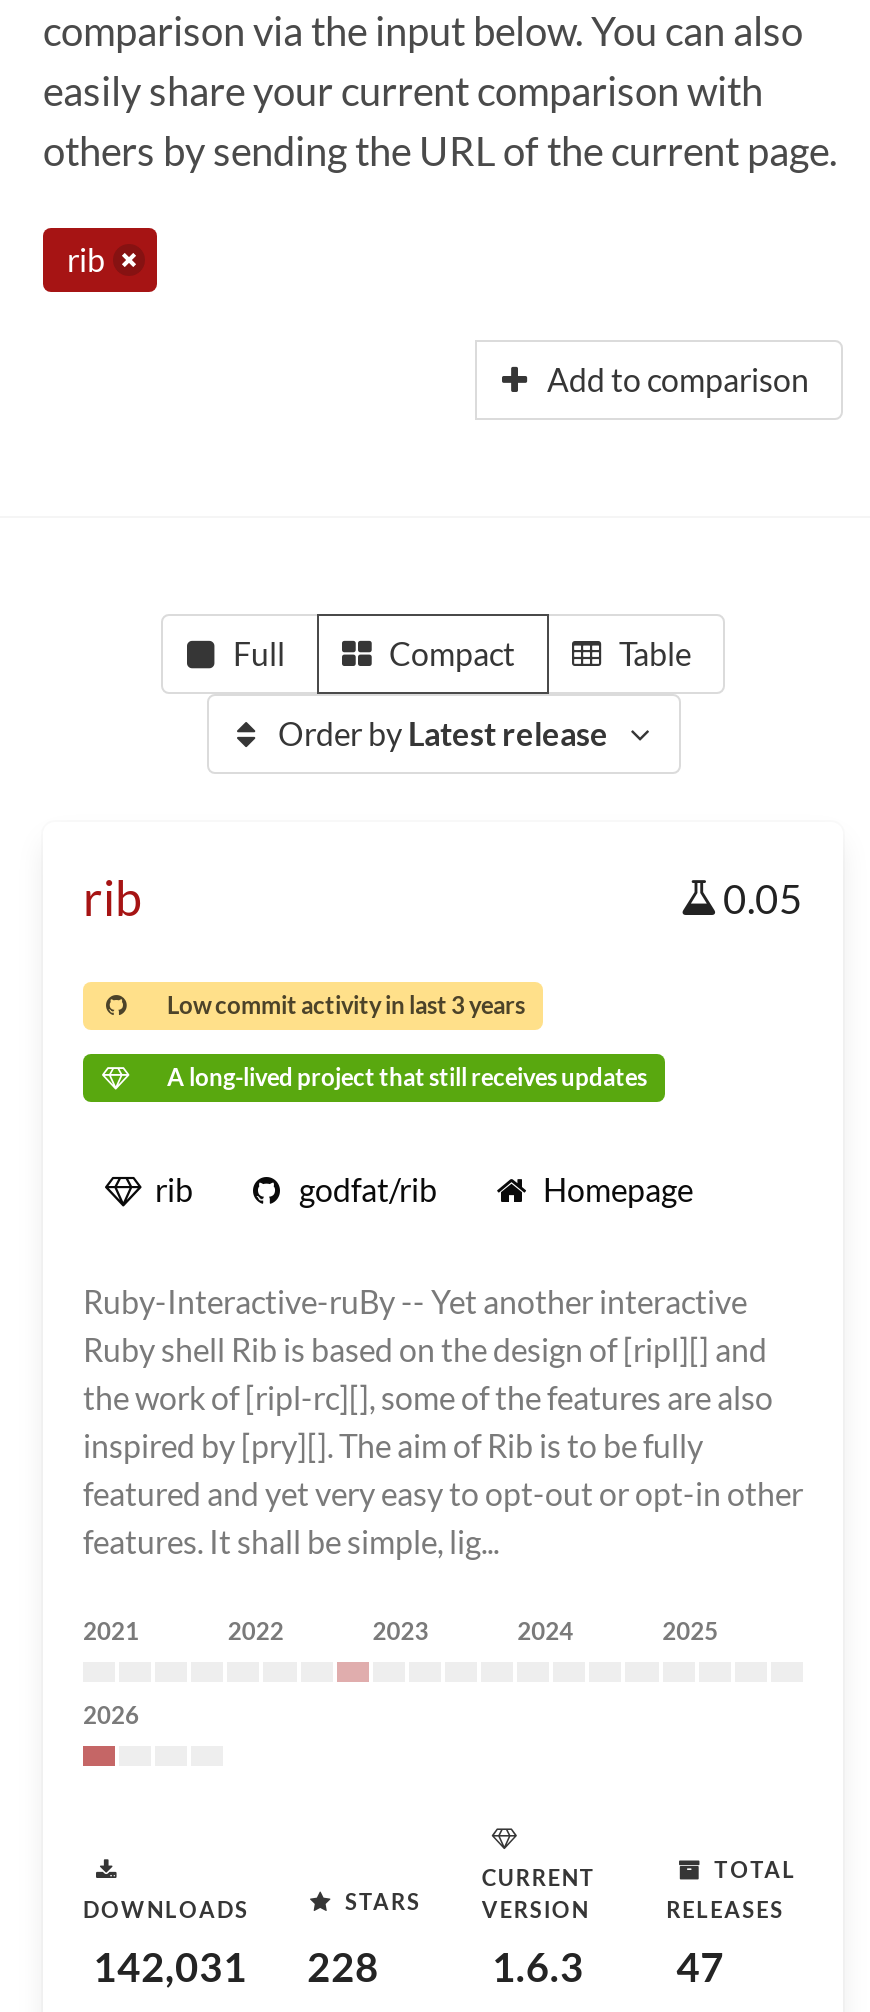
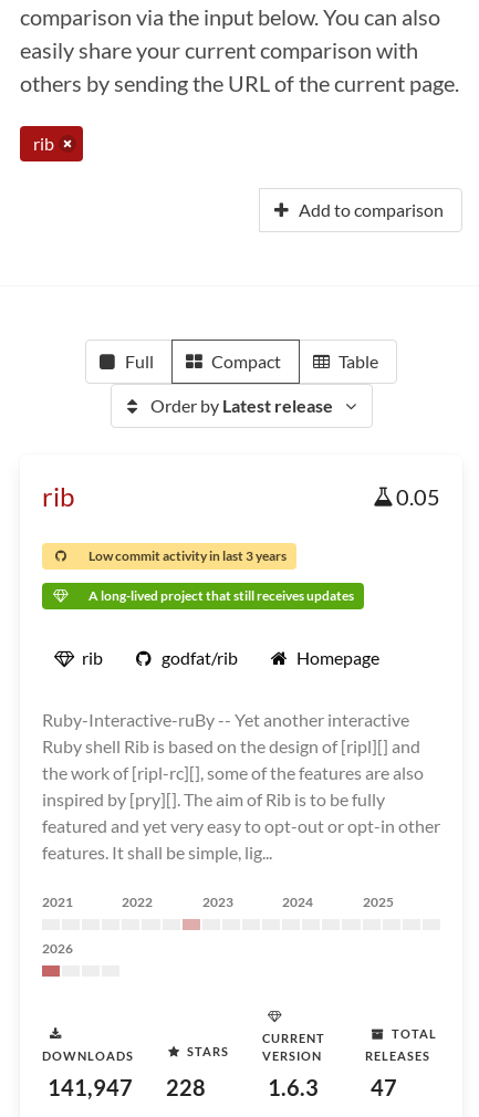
- 142,031 228
+ 141,947 228
